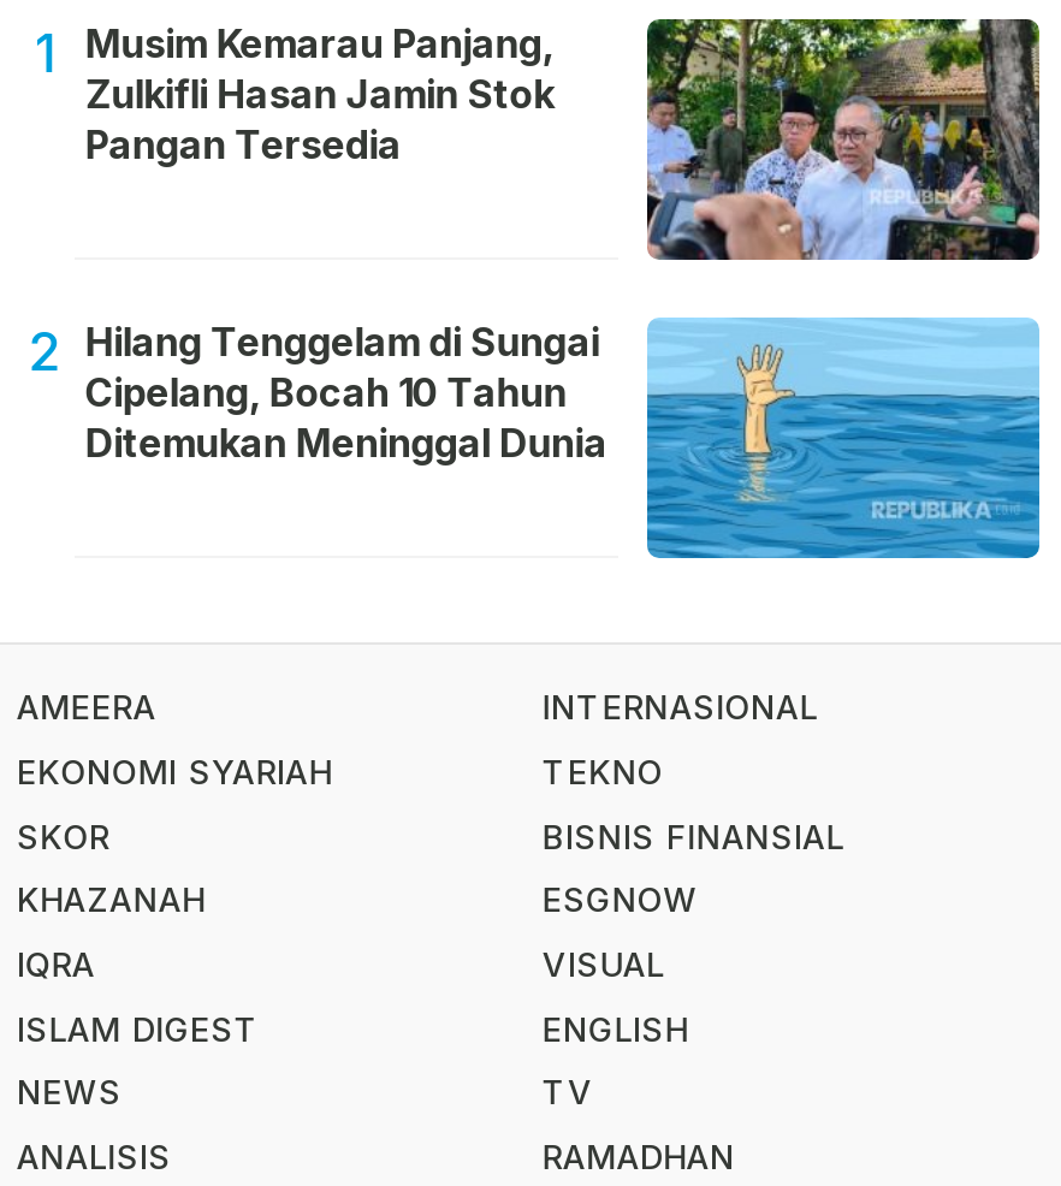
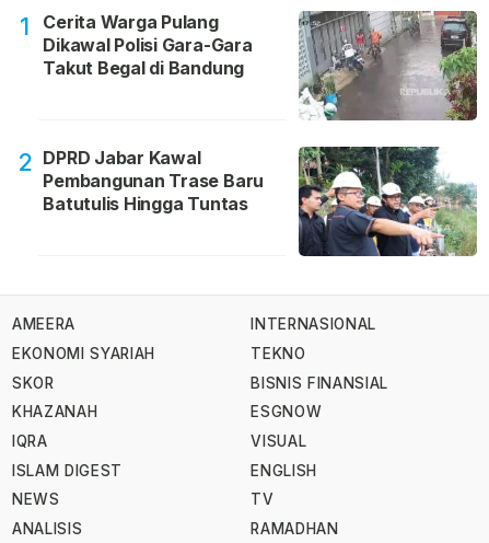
- Musim Kemarau Panjang,
- Zulkifli Hasan Jamin Stok
- Pangan Tersedia
+ Cerita Warga Pulang
+ Dikawal Polisi Gara-Gara
+ Takut Begal di Bandung

- [image]
+ [image]

- [image]
- 2 Hilang Tenggelam di Sungai
- Cipelang, Bocah 10 Tahun
- Ditemukan Meninggal Dunia
+ [image]
+ 2 DPRD Jabar Kawal
+ Pembangunan Trase Baru
+ Batutulis Hingga Tuntas
